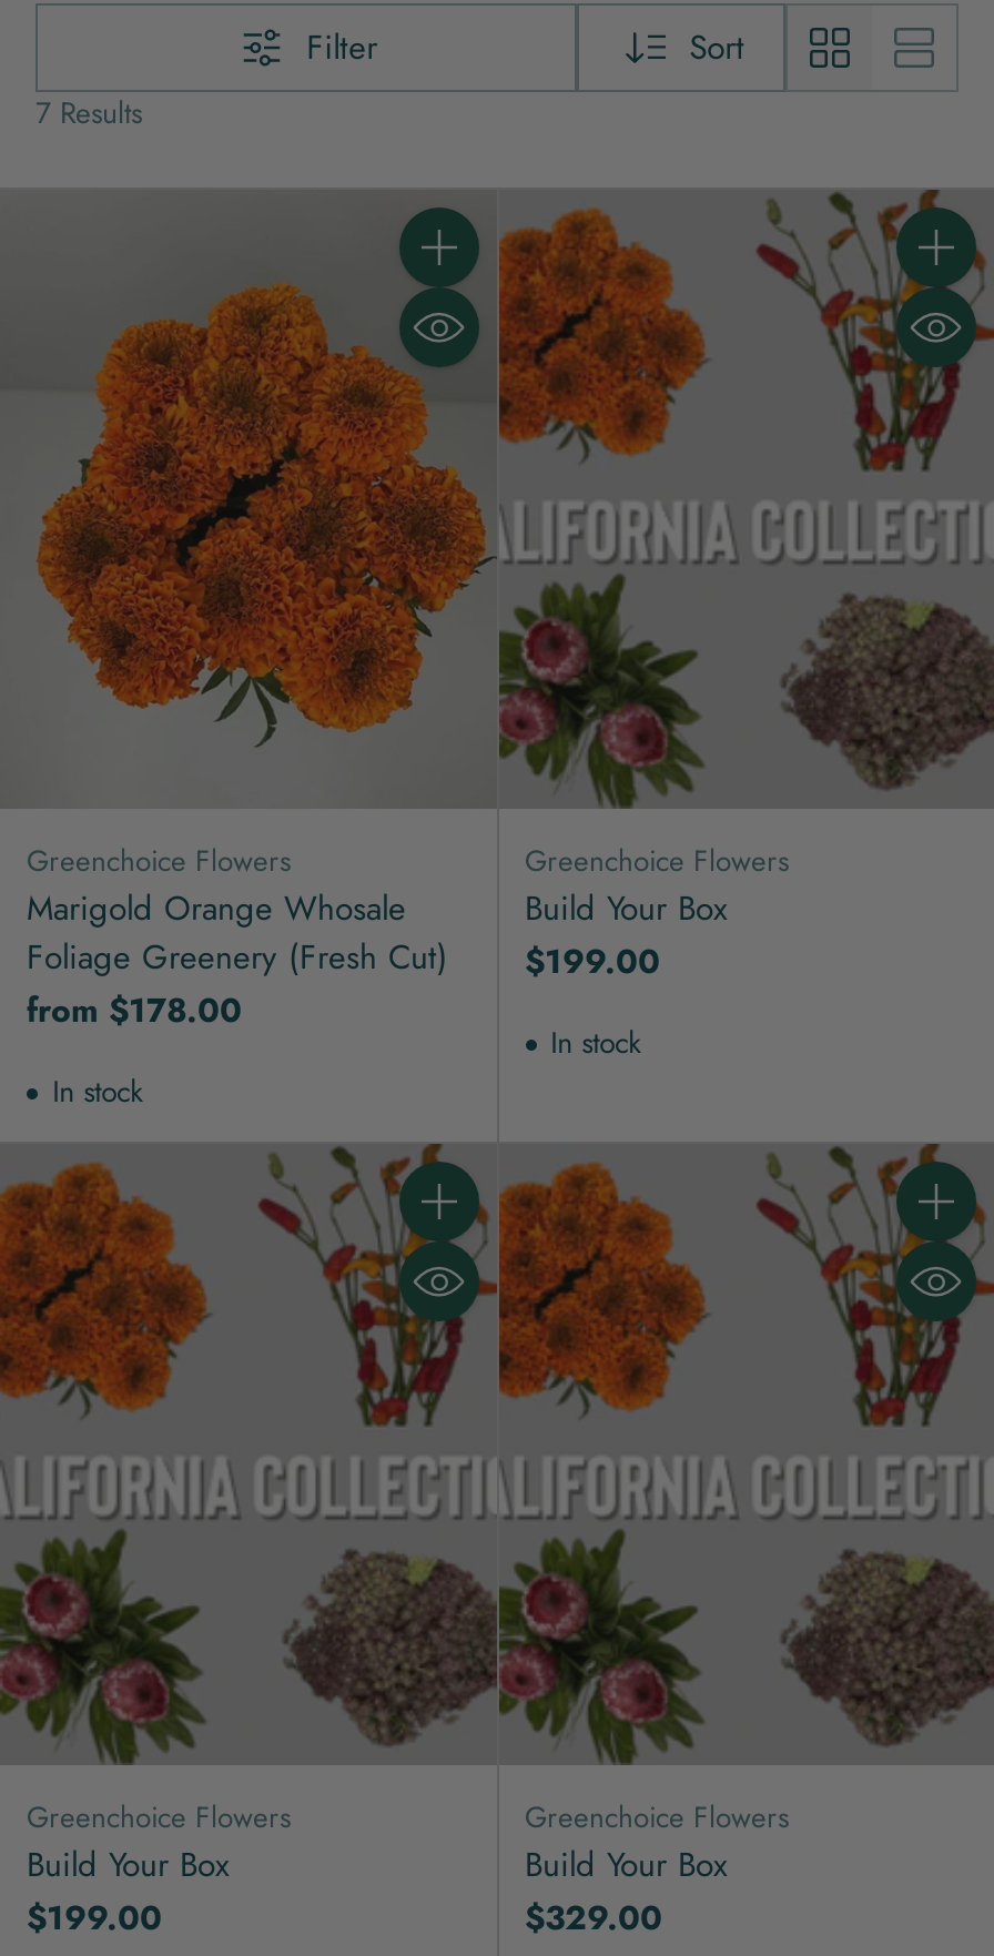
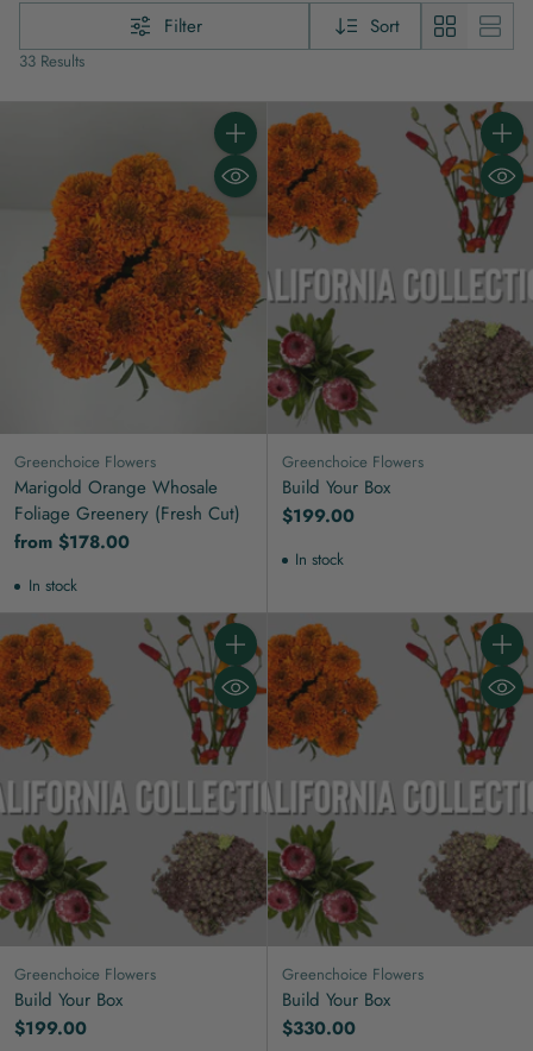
- 7 Results
+ 33 Results

- $329.00
+ $330.00
